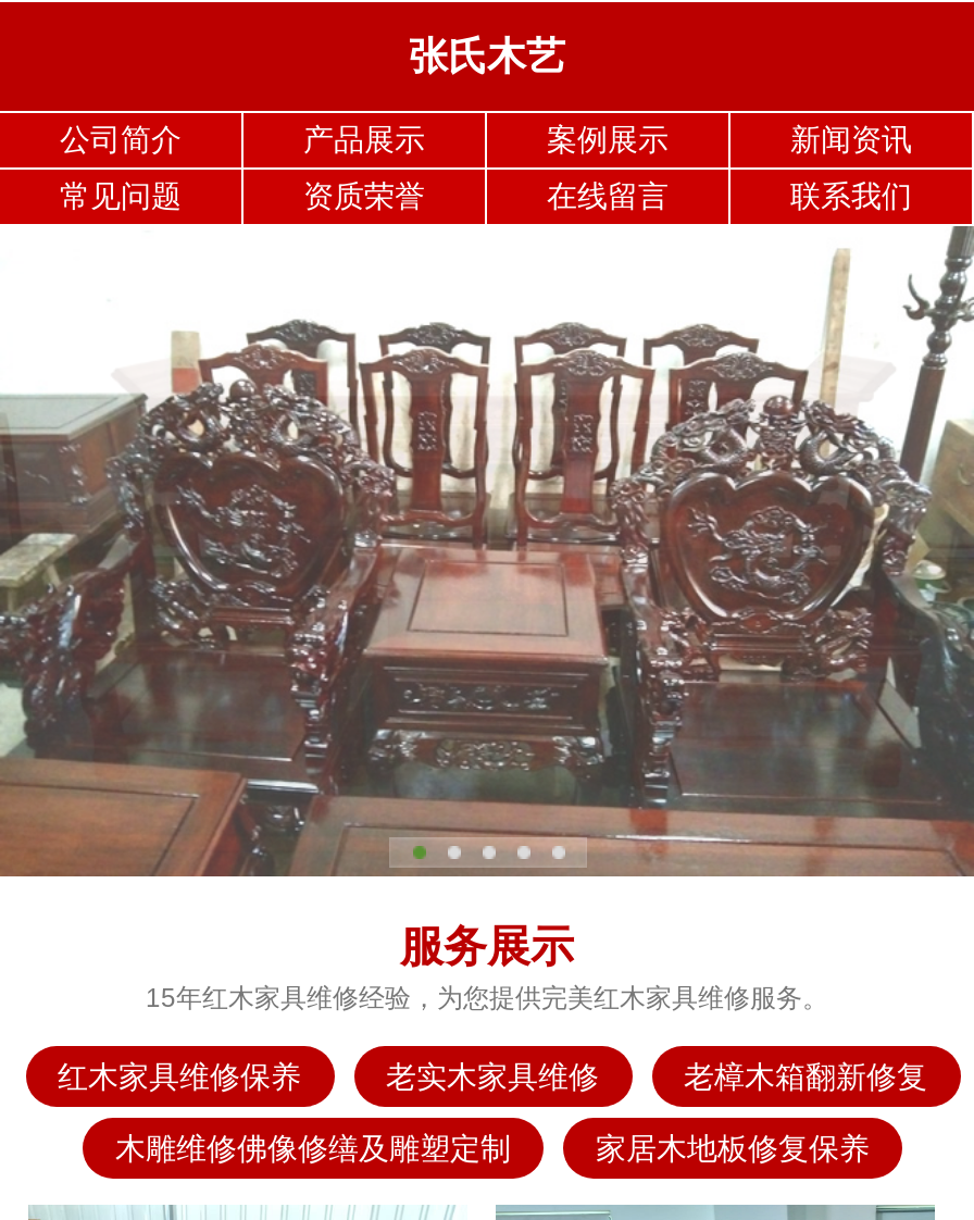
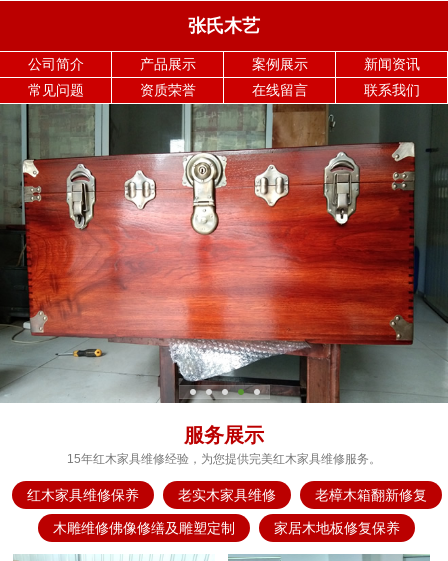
- [image]
+ [image]
